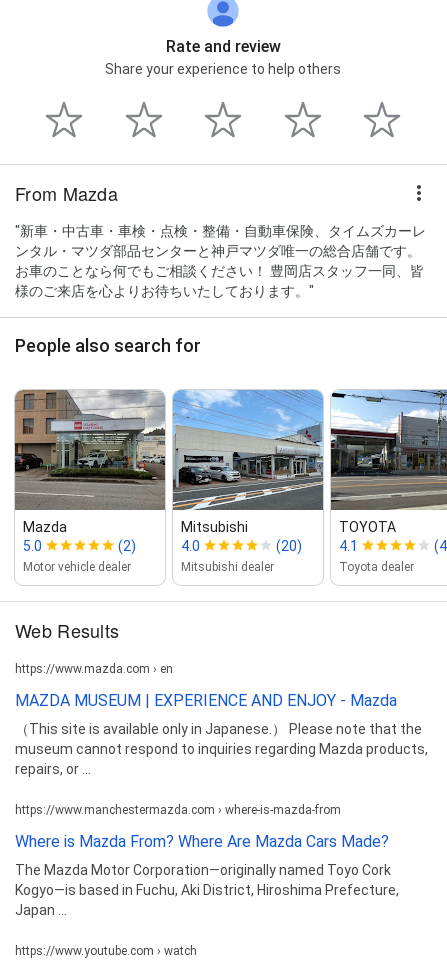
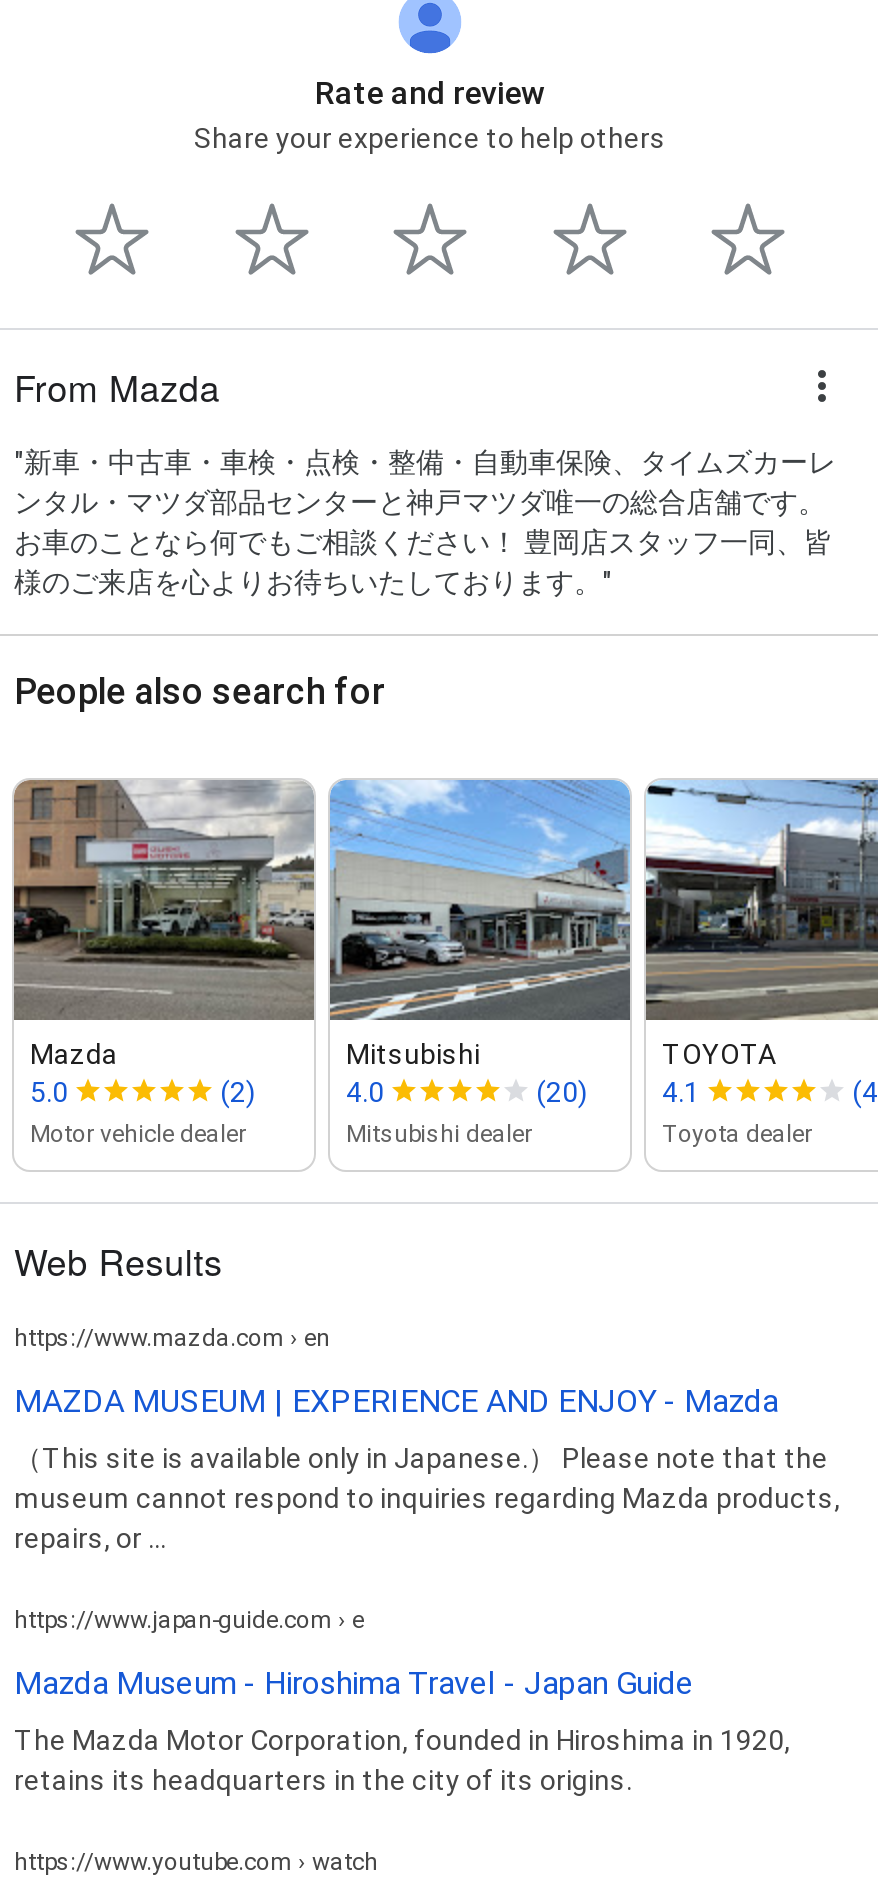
- https://www.manchestermazda.com › where-is-mazda-from
+ https://www.japan-guide.com › e

- Where is Mazda From? Where Are Mazda Cars Made?
+ Mazda Museum - Hiroshima Travel - Japan Guide

- The Mazda Motor Corporation—originally named Toyo Cork
- Kogyo—is based in Fuchu, Aki District, Hiroshima Prefecture,
- Japan ...
+ The Mazda Motor Corporation, founded in Hiroshima in 1920,
+ retains its headquarters in the city of its origins.
